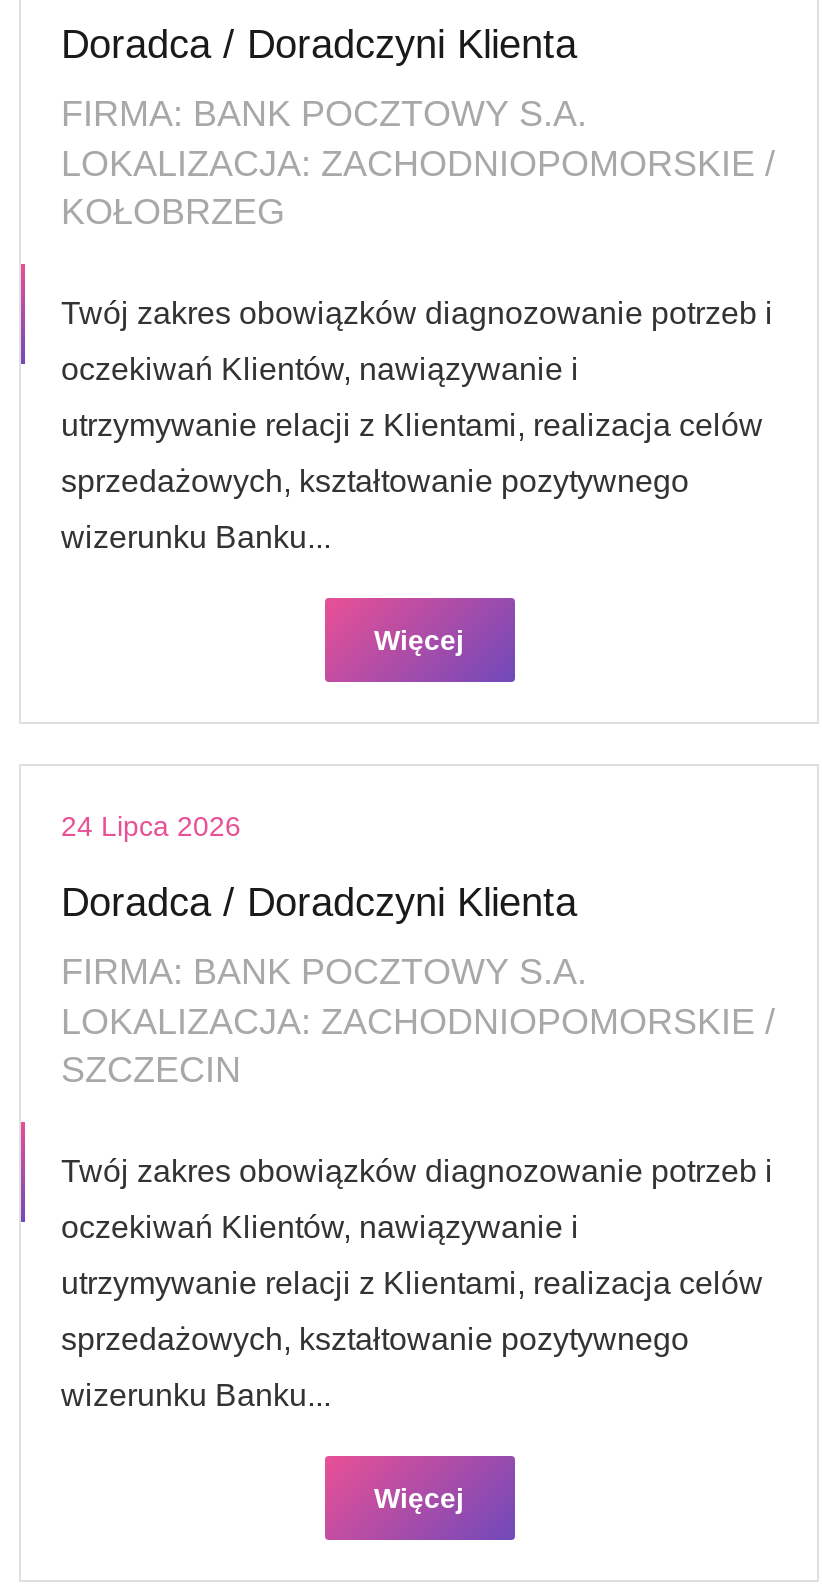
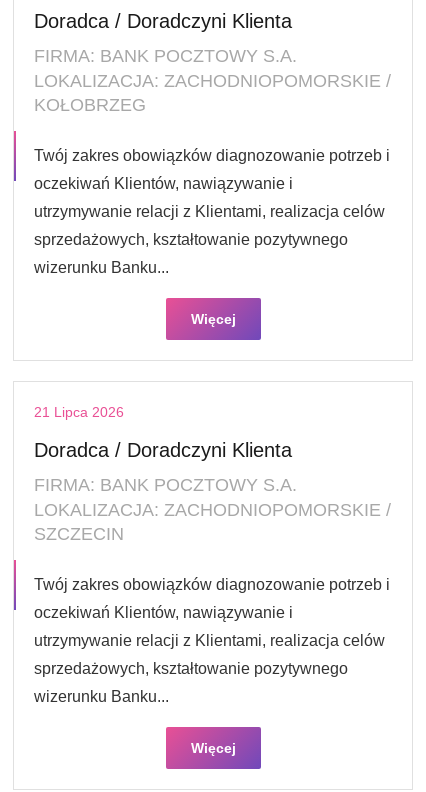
- 24 Lipca 2026
+ 21 Lipca 2026
